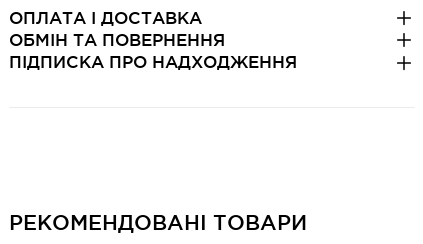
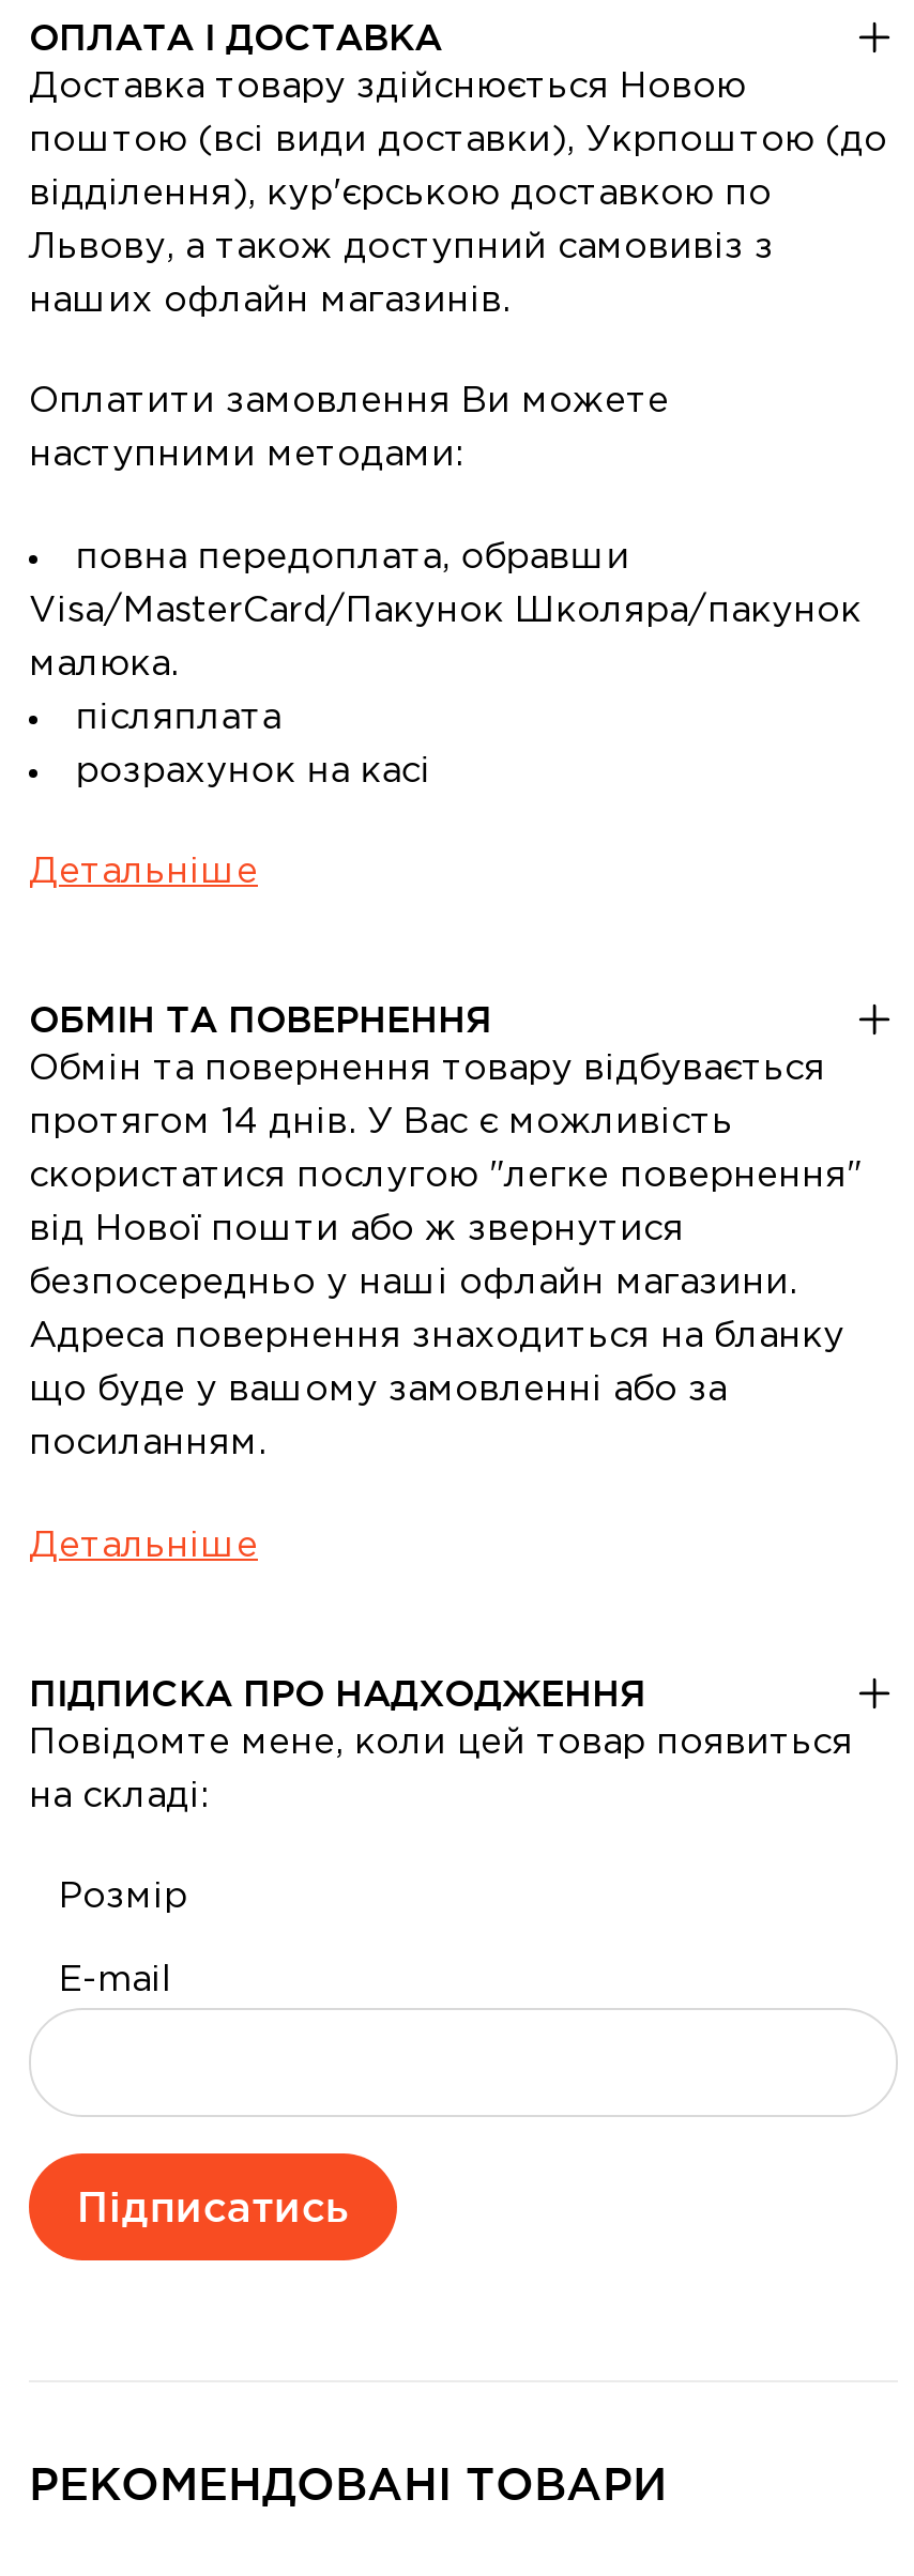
+ Доставка товару здійснюється Новою
+ поштою (всі види доставки), Укрпоштою (до
+ відділення), кур'єрською доставкою по
+ Львову, а також доступний самовивіз з
+ наших офлайн магазинів.
+ Оплатити замовлення Ви можете
+ наступними методами:
+ повна передоплата, обравши
+ Visa/MasterCard/Пакунок Школяра/пакунок
+ малюка.
+ післяплата
+ розрахунок на касі
+ Детальніше

+ Обмін та повернення товару відбувається
+ протягом 14 днів. У Вас є можливість
+ скористатися послугою "легке повернення"
+ від Нової пошти або ж звернутися
+ безпосередньо у наші офлайн магазини.
+ Адреса повернення знаходиться на бланку
+ що буде у вашому замовленні або за
+ посиланням.
+ Детальніше

+ Повідомте мене, коли цей товар появиться
+ на складі:
+ Розмір
+ E-mail

+ Підписатись
